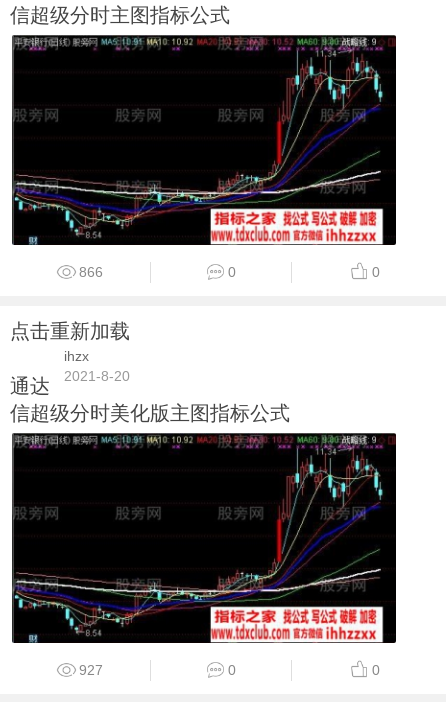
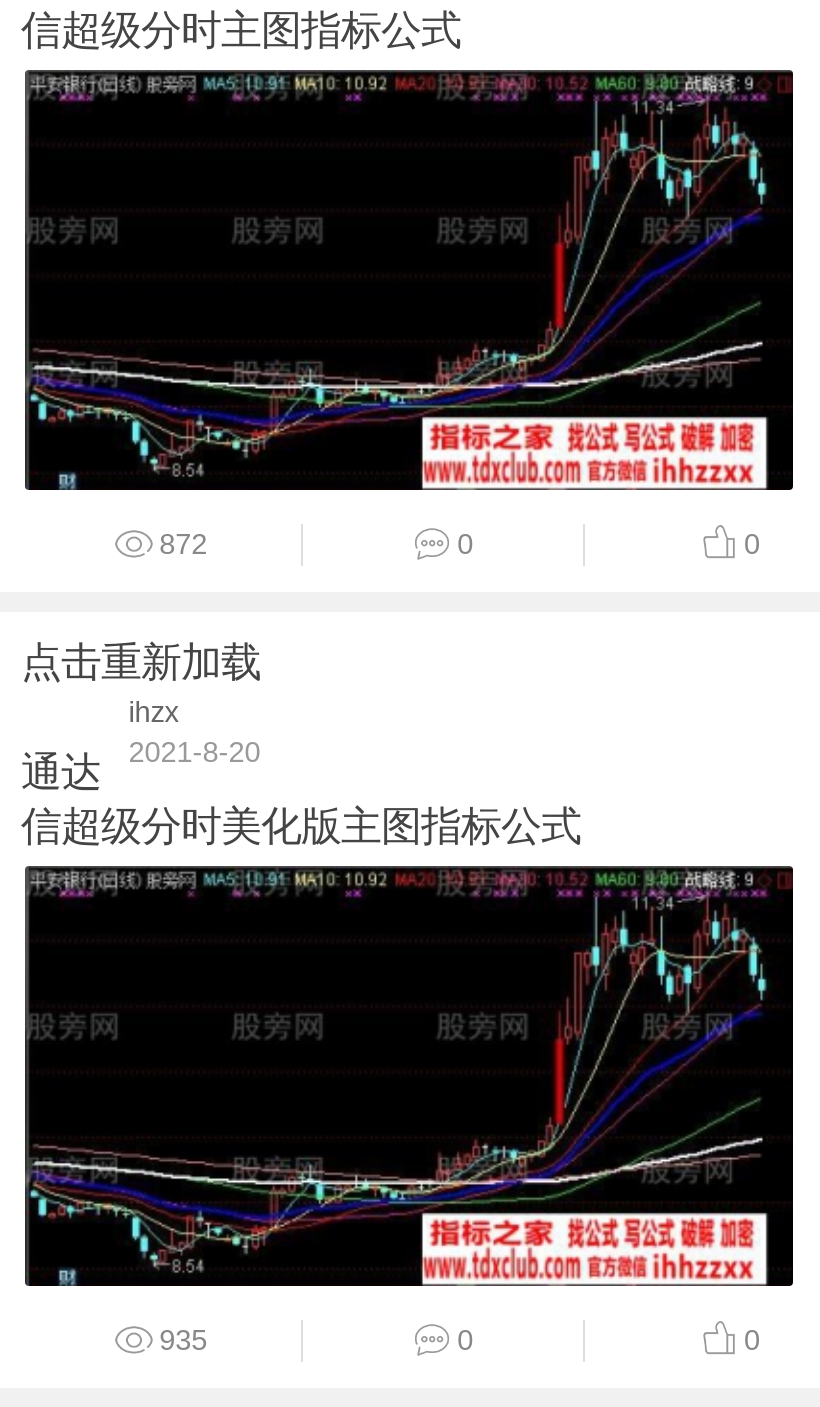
- 866
+ 872

- 927
+ 935
